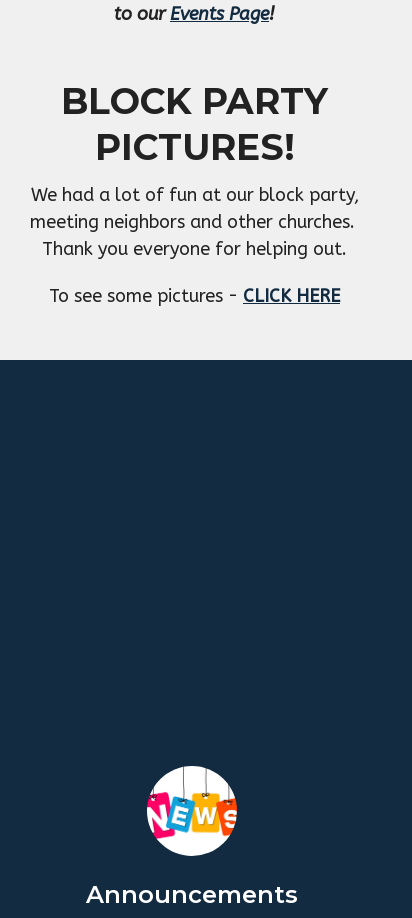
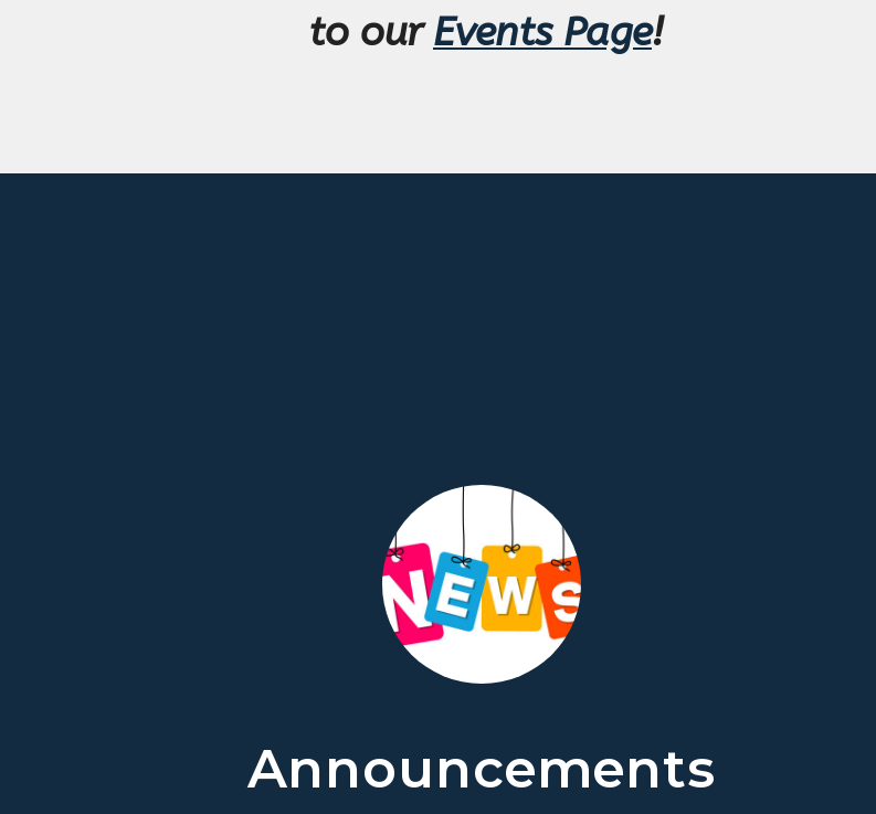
- BLOCK PARTY
- PICTURES!
- We had a lot of fun at our block party,
- meeting neighbors and other churches.
- Thank you everyone for helping out.
- To see some pictures - CLICK HERE
